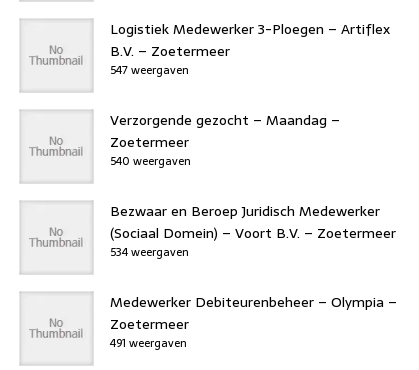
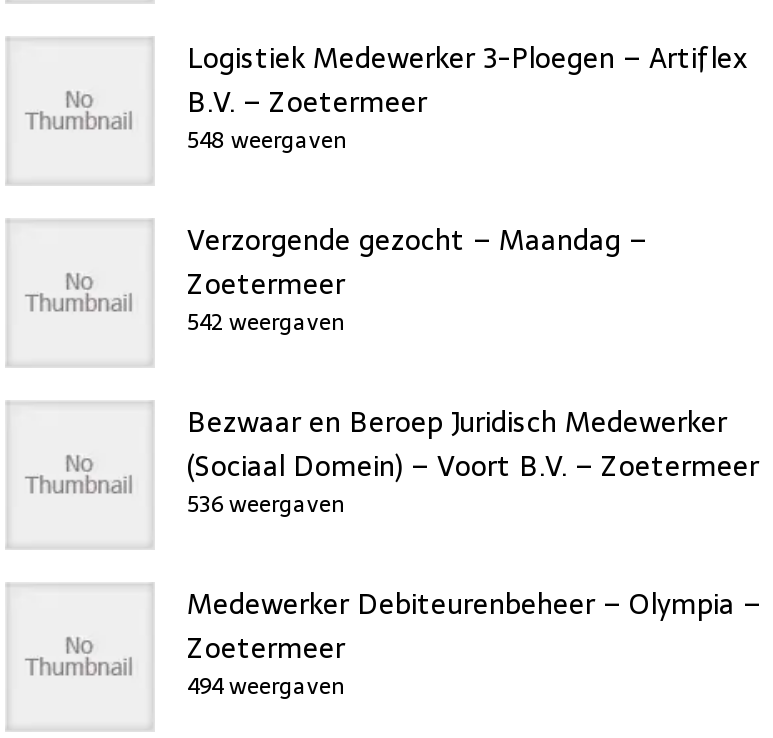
- 547 weergaven
+ 548 weergaven

- 540 weergaven
+ 542 weergaven

- 534 weergaven
+ 536 weergaven

- 491 weergaven
+ 494 weergaven
